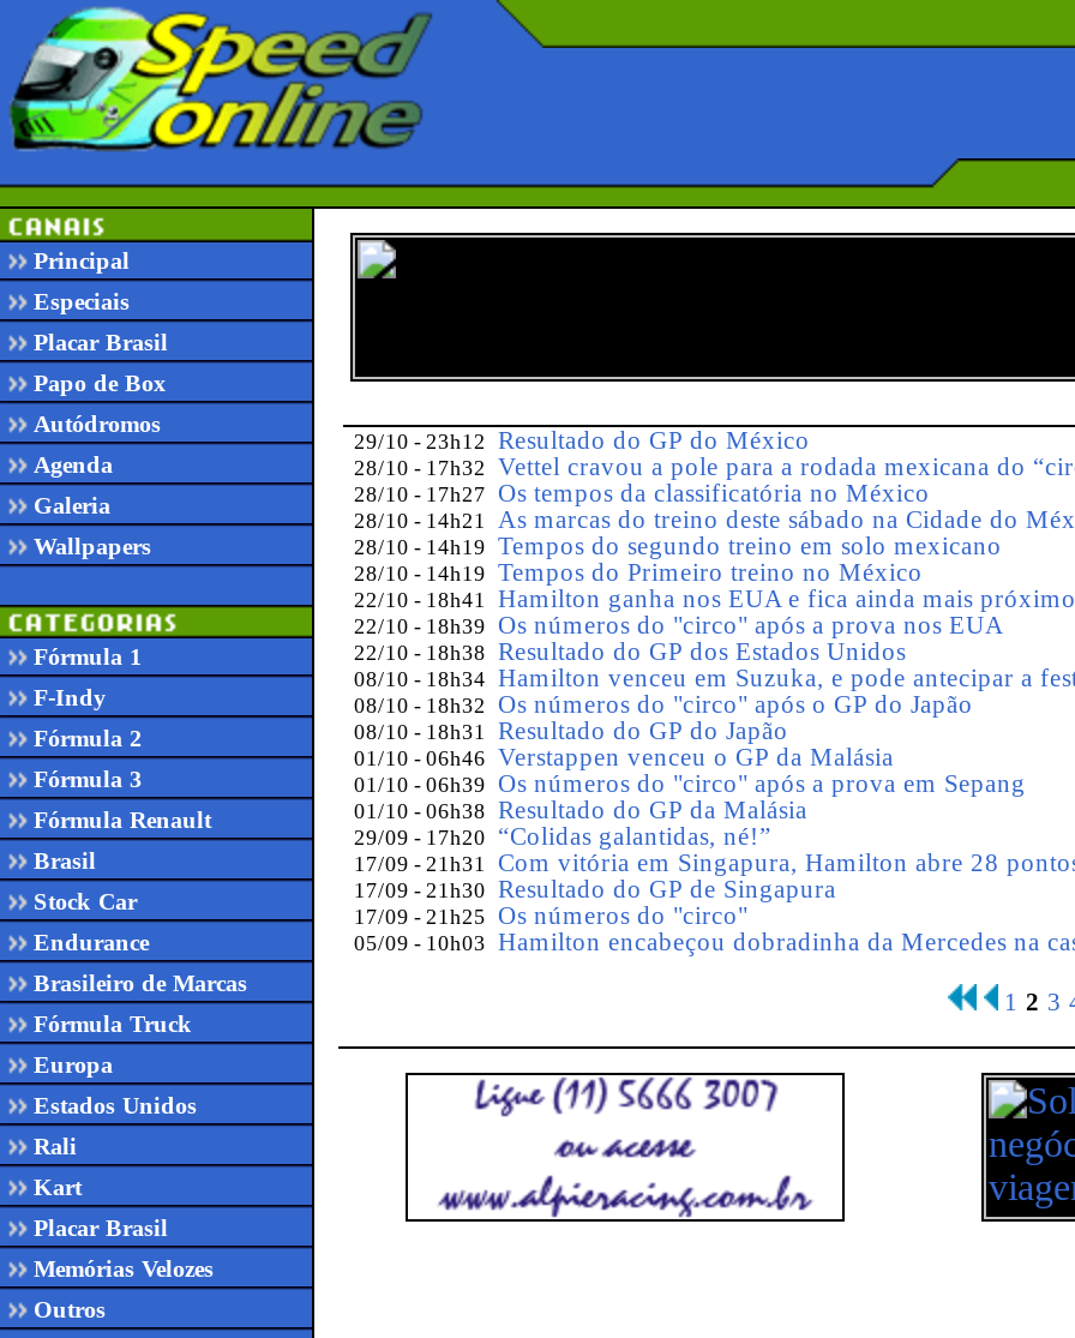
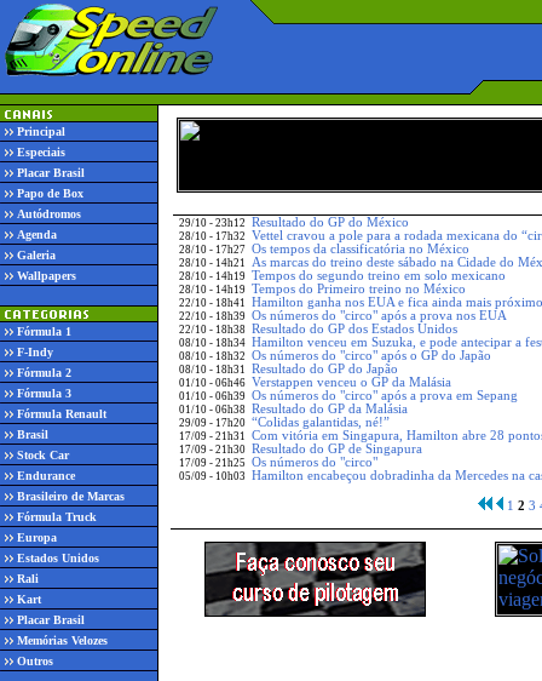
- [image]
+ [image]
